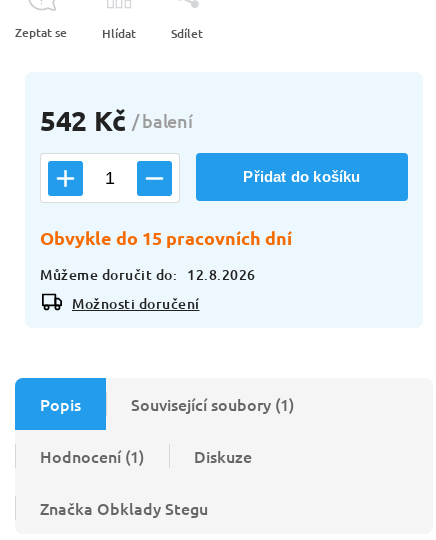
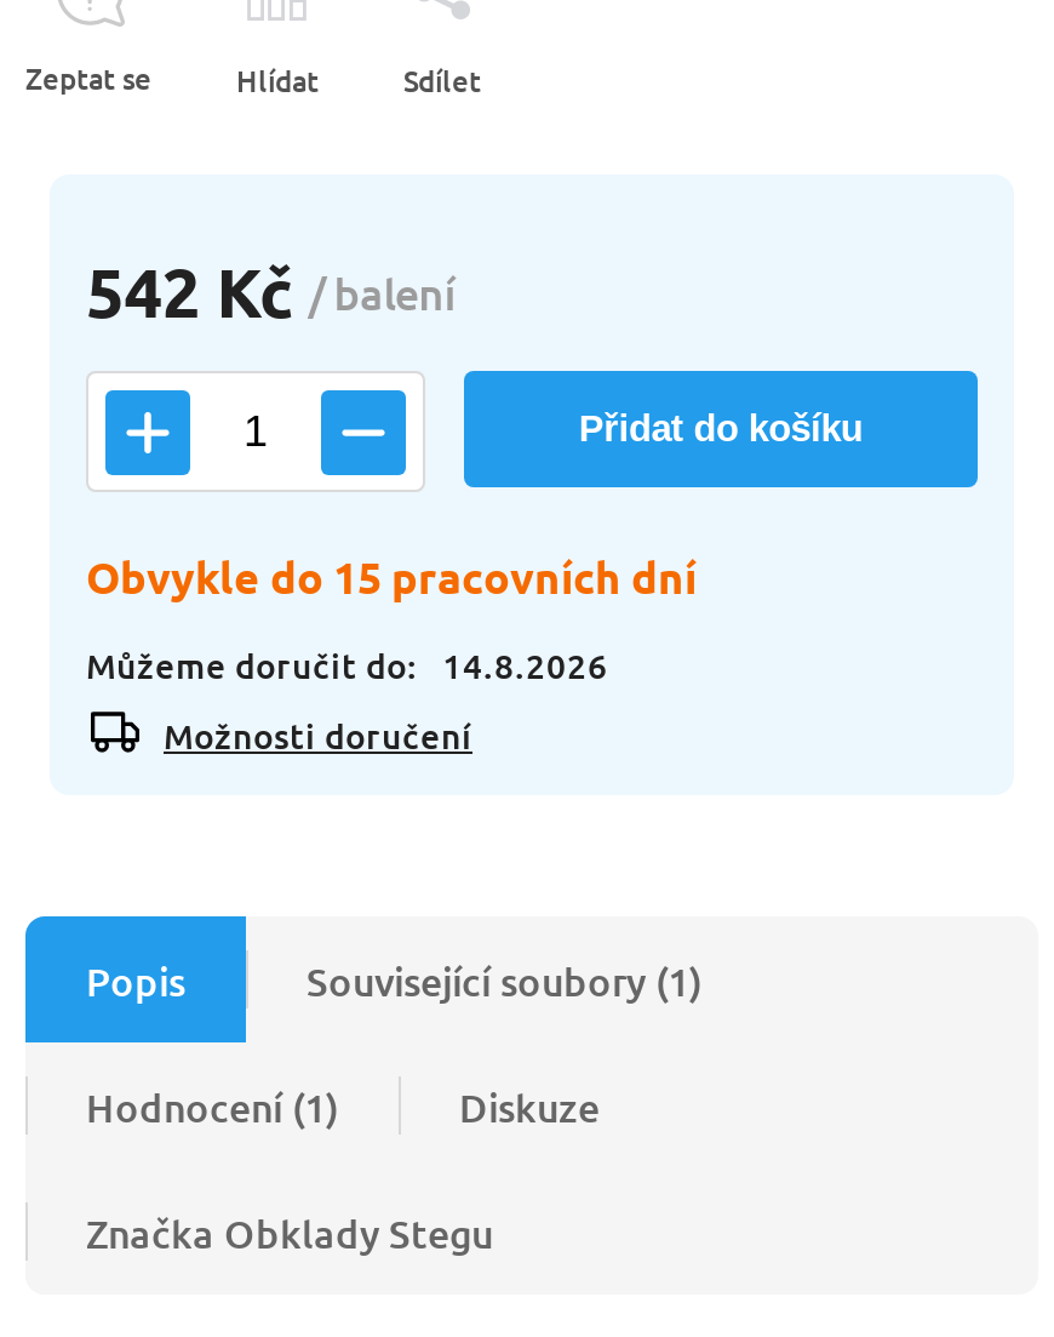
- Můžeme doručit do: 12.8.2026
+ Můžeme doručit do: 14.8.2026
